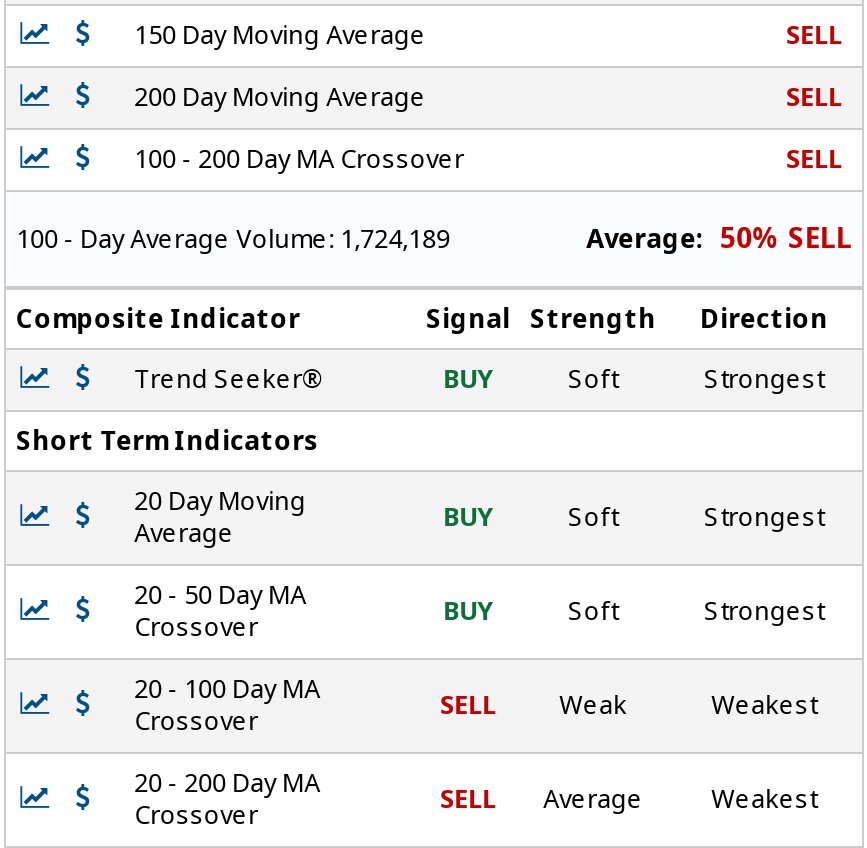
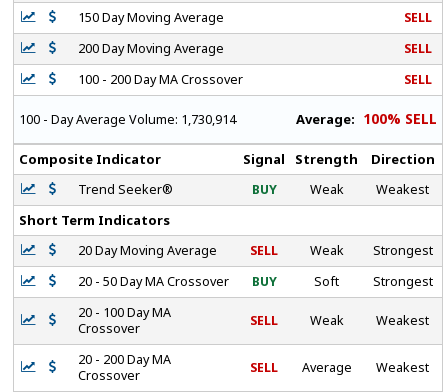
- 100 - Day Average Volume: 1,724,189
+ 100 - Day Average Volume: 1,730,914

- Average: 50% SELL
+ Average: 100% SELL

- Soft
- Strongest
+ Weak
+ Weakest

- 20 Day Moving
- Average
- BUY
- Soft
+ 20 Day Moving Average
+ SELL
+ Weak
